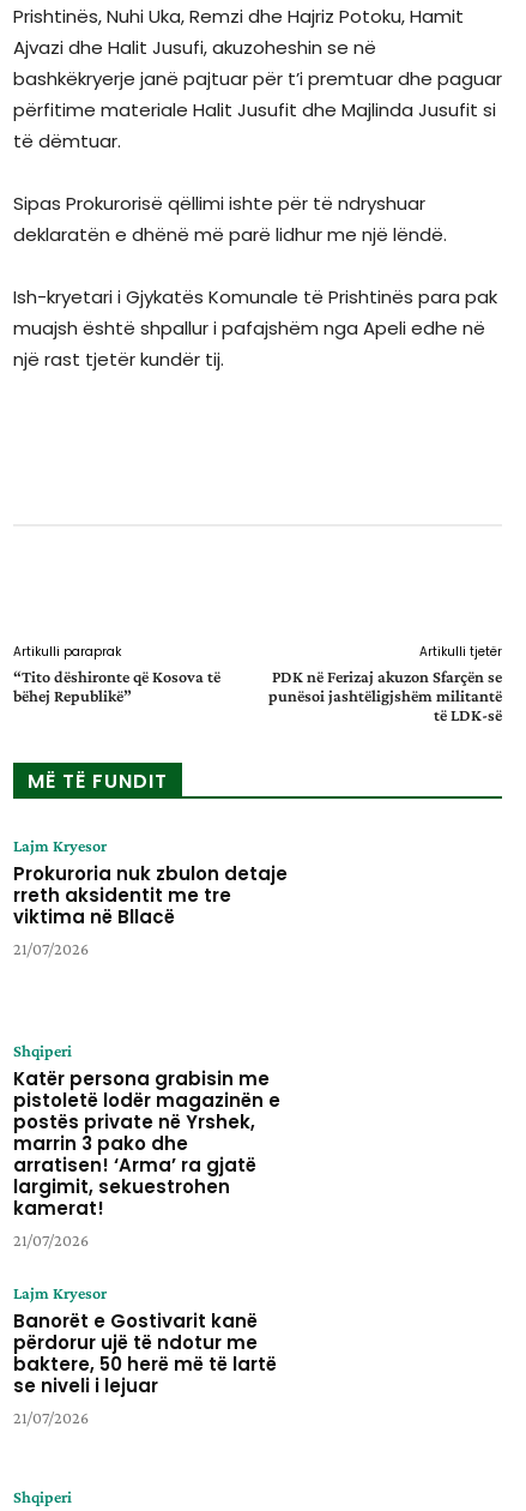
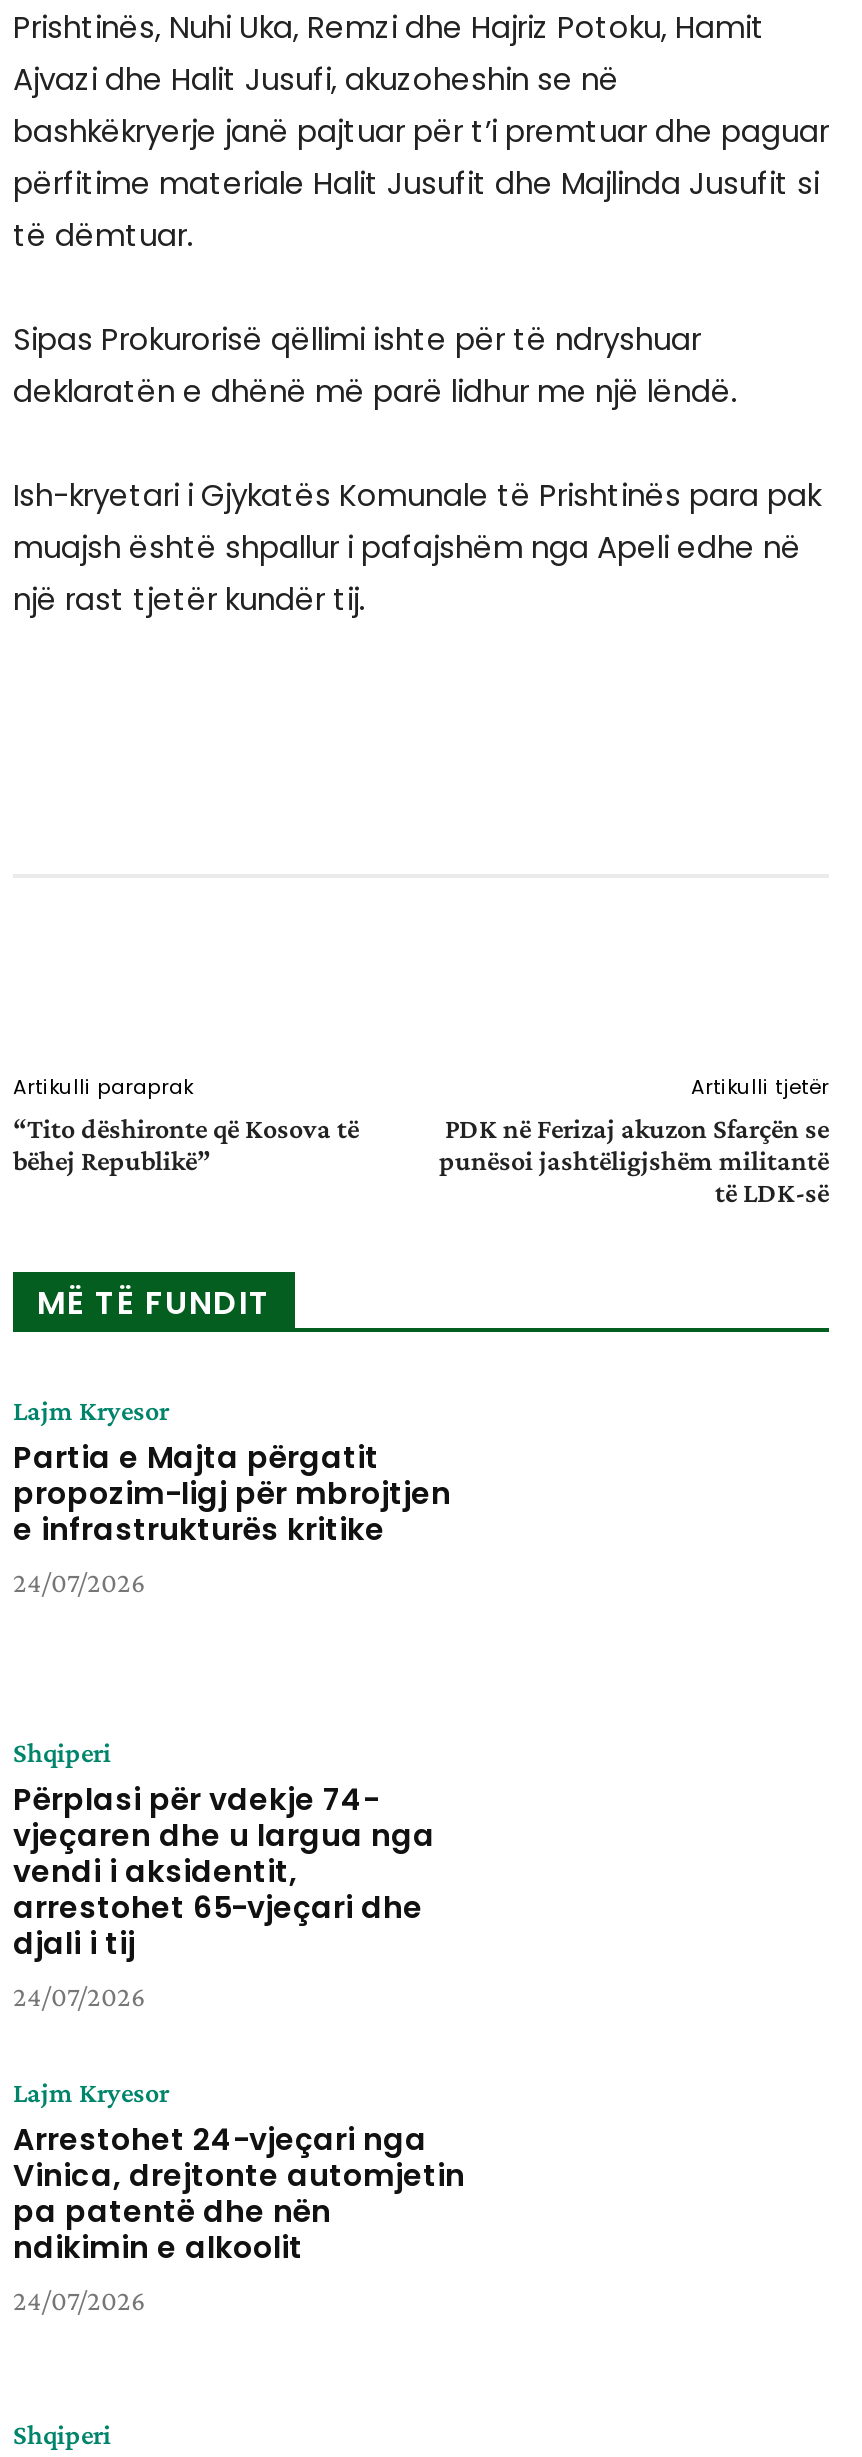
- Prokuroria nuk zbulon detaje
- rreth aksidentit me tre
- viktima në Bllacë
- 21/07/2026
+ Partia e Majta përgatit
+ propozim-ligj për mbrojtjen
+ e infrastrukturës kritike
+ 24/07/2026

- Katër persona grabisin me
- pistoletë lodër magazinën e
- postës private në Yrshek,
- marrin 3 pako dhe
- arratisen! ‘Arma’ ra gjatë
- largimit, sekuestrohen
- kamerat!
- 21/07/2026
+ Përplasi për vdekje 74-
+ vjeçaren dhe u largua nga
+ vendi i aksidentit,
+ arrestohet 65-vjeçari dhe
+ djali i tij
+ 24/07/2026

- Banorët e Gostivarit kanë
- përdorur ujë të ndotur me
- baktere, 50 herë më të lartë
- se niveli i lejuar
- 21/07/2026
+ Arrestohet 24-vjeçari nga
+ Vinica, drejtonte automjetin
+ pa patentë dhe nën
+ ndikimin e alkoolit
+ 24/07/2026
